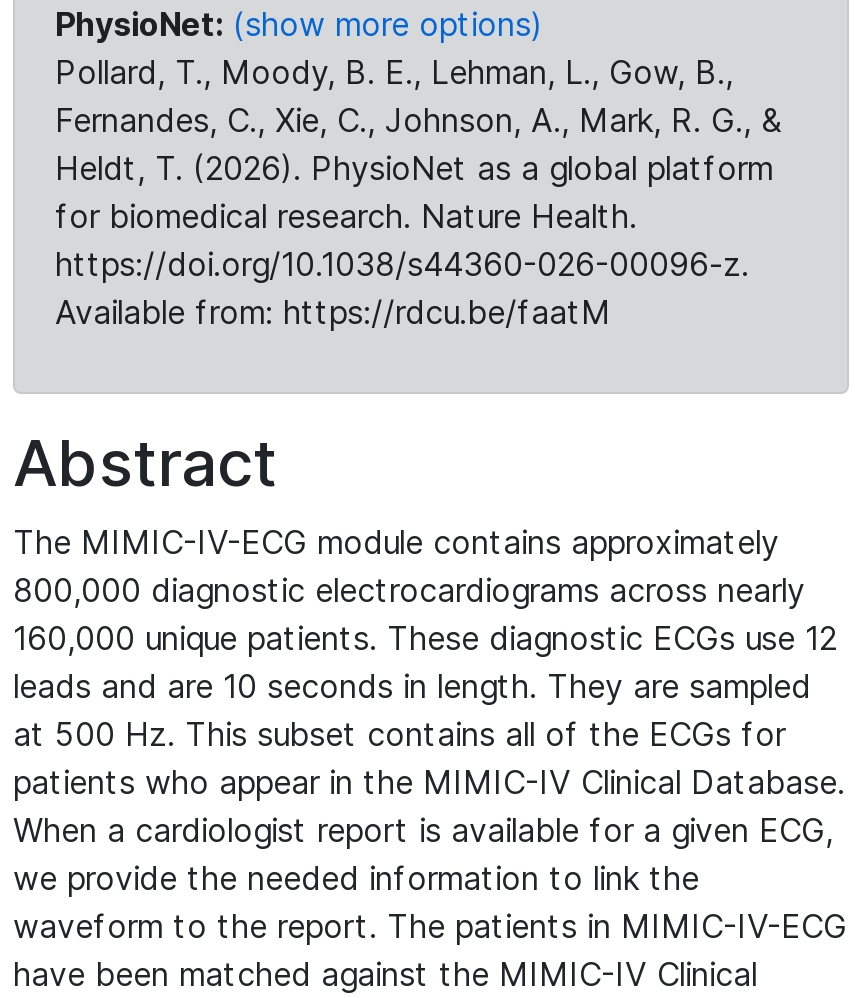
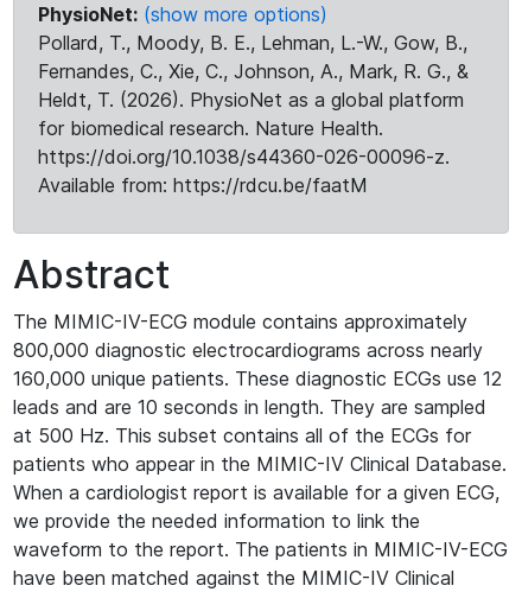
- Pollard, T., Moody, B. E., Lehman, L., Gow, B.,
+ Pollard, T., Moody, B. E., Lehman, L.-W., Gow, B.,
